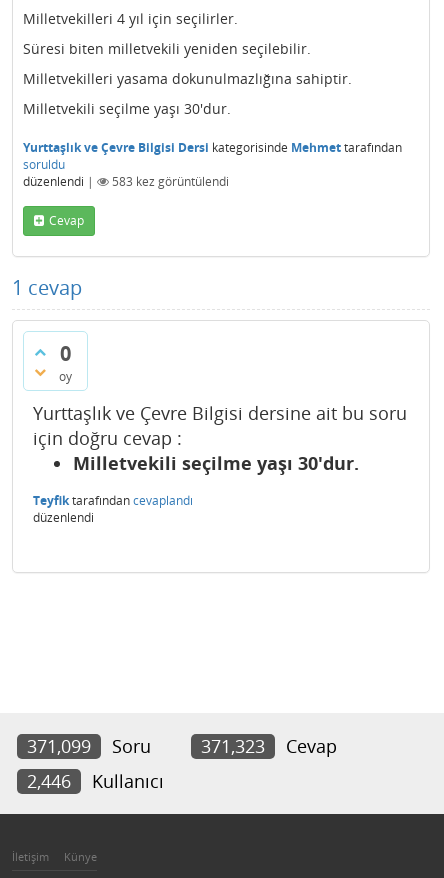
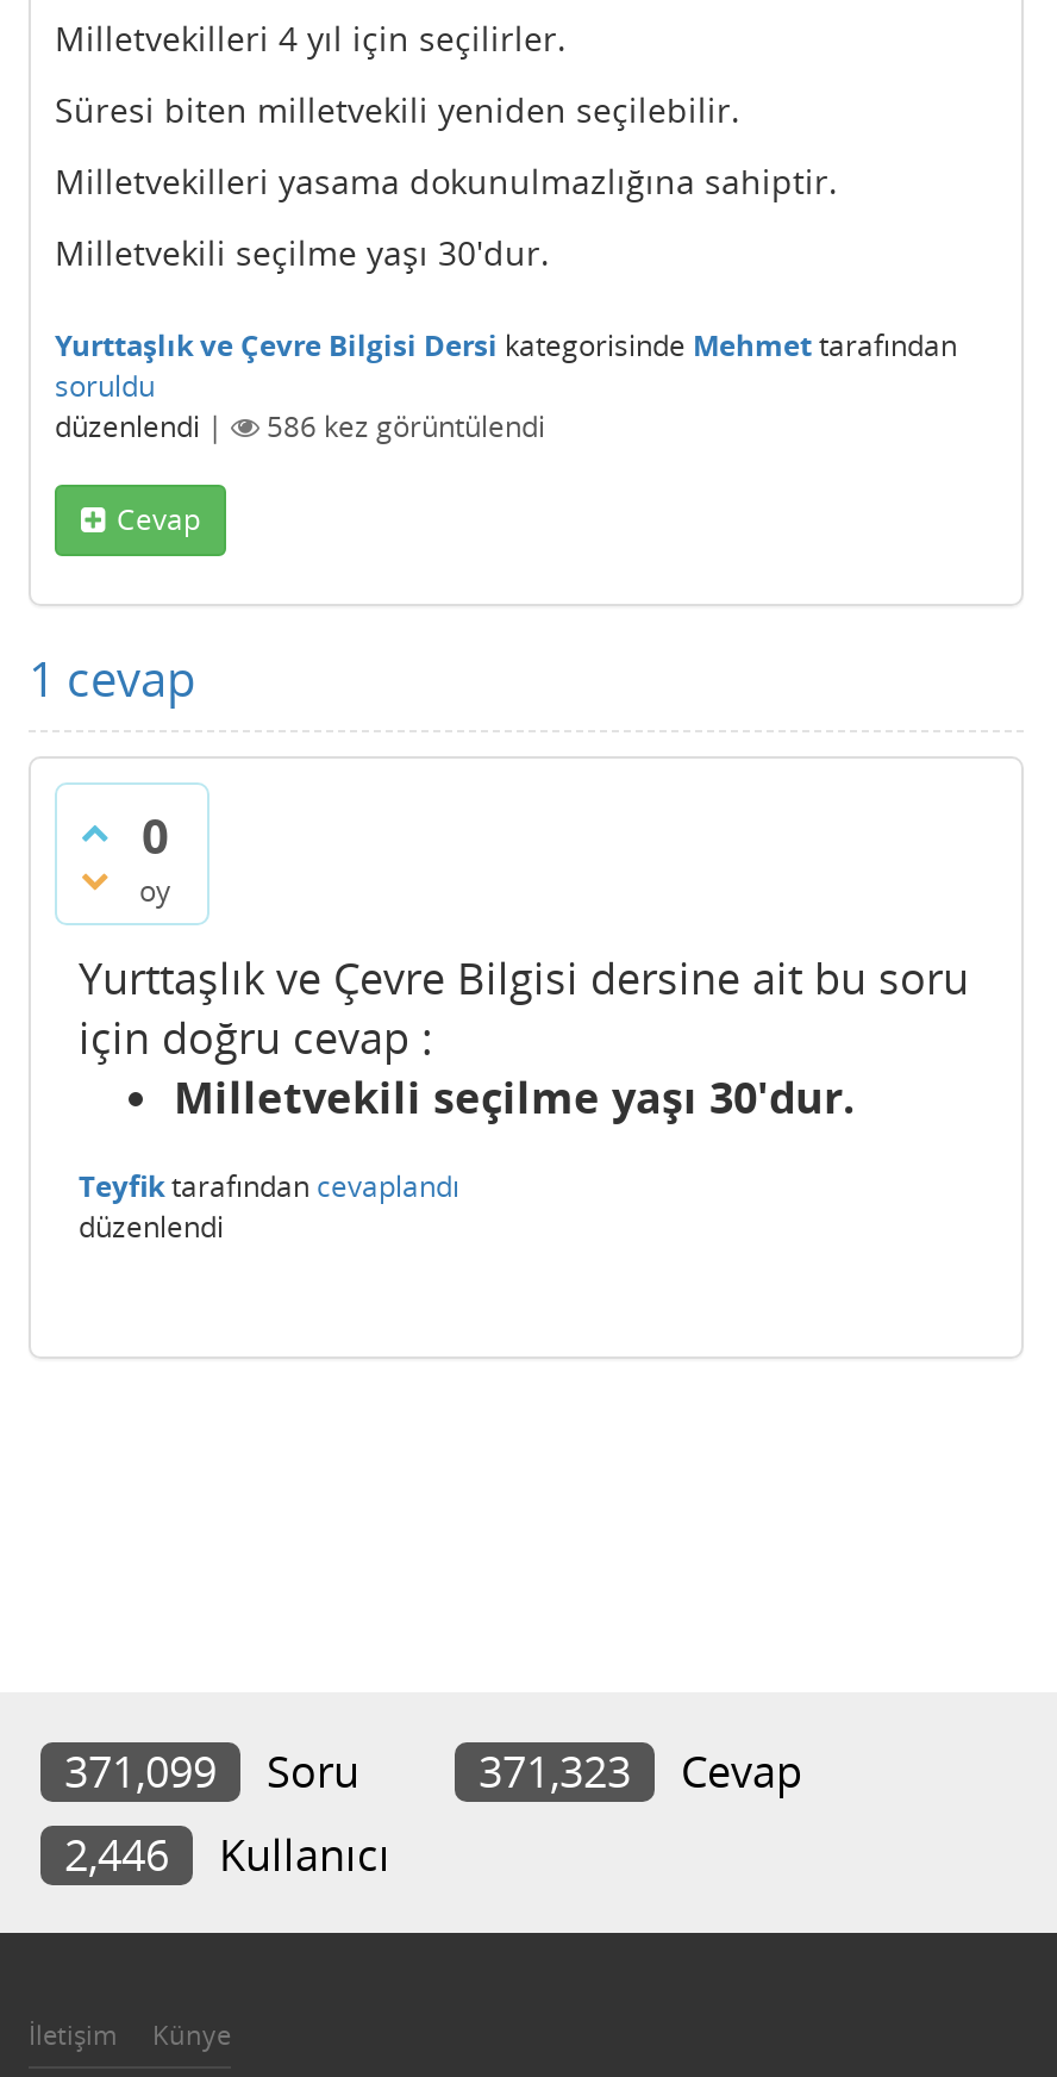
- 583 kez görüntülendi
+ 586 kez görüntülendi
